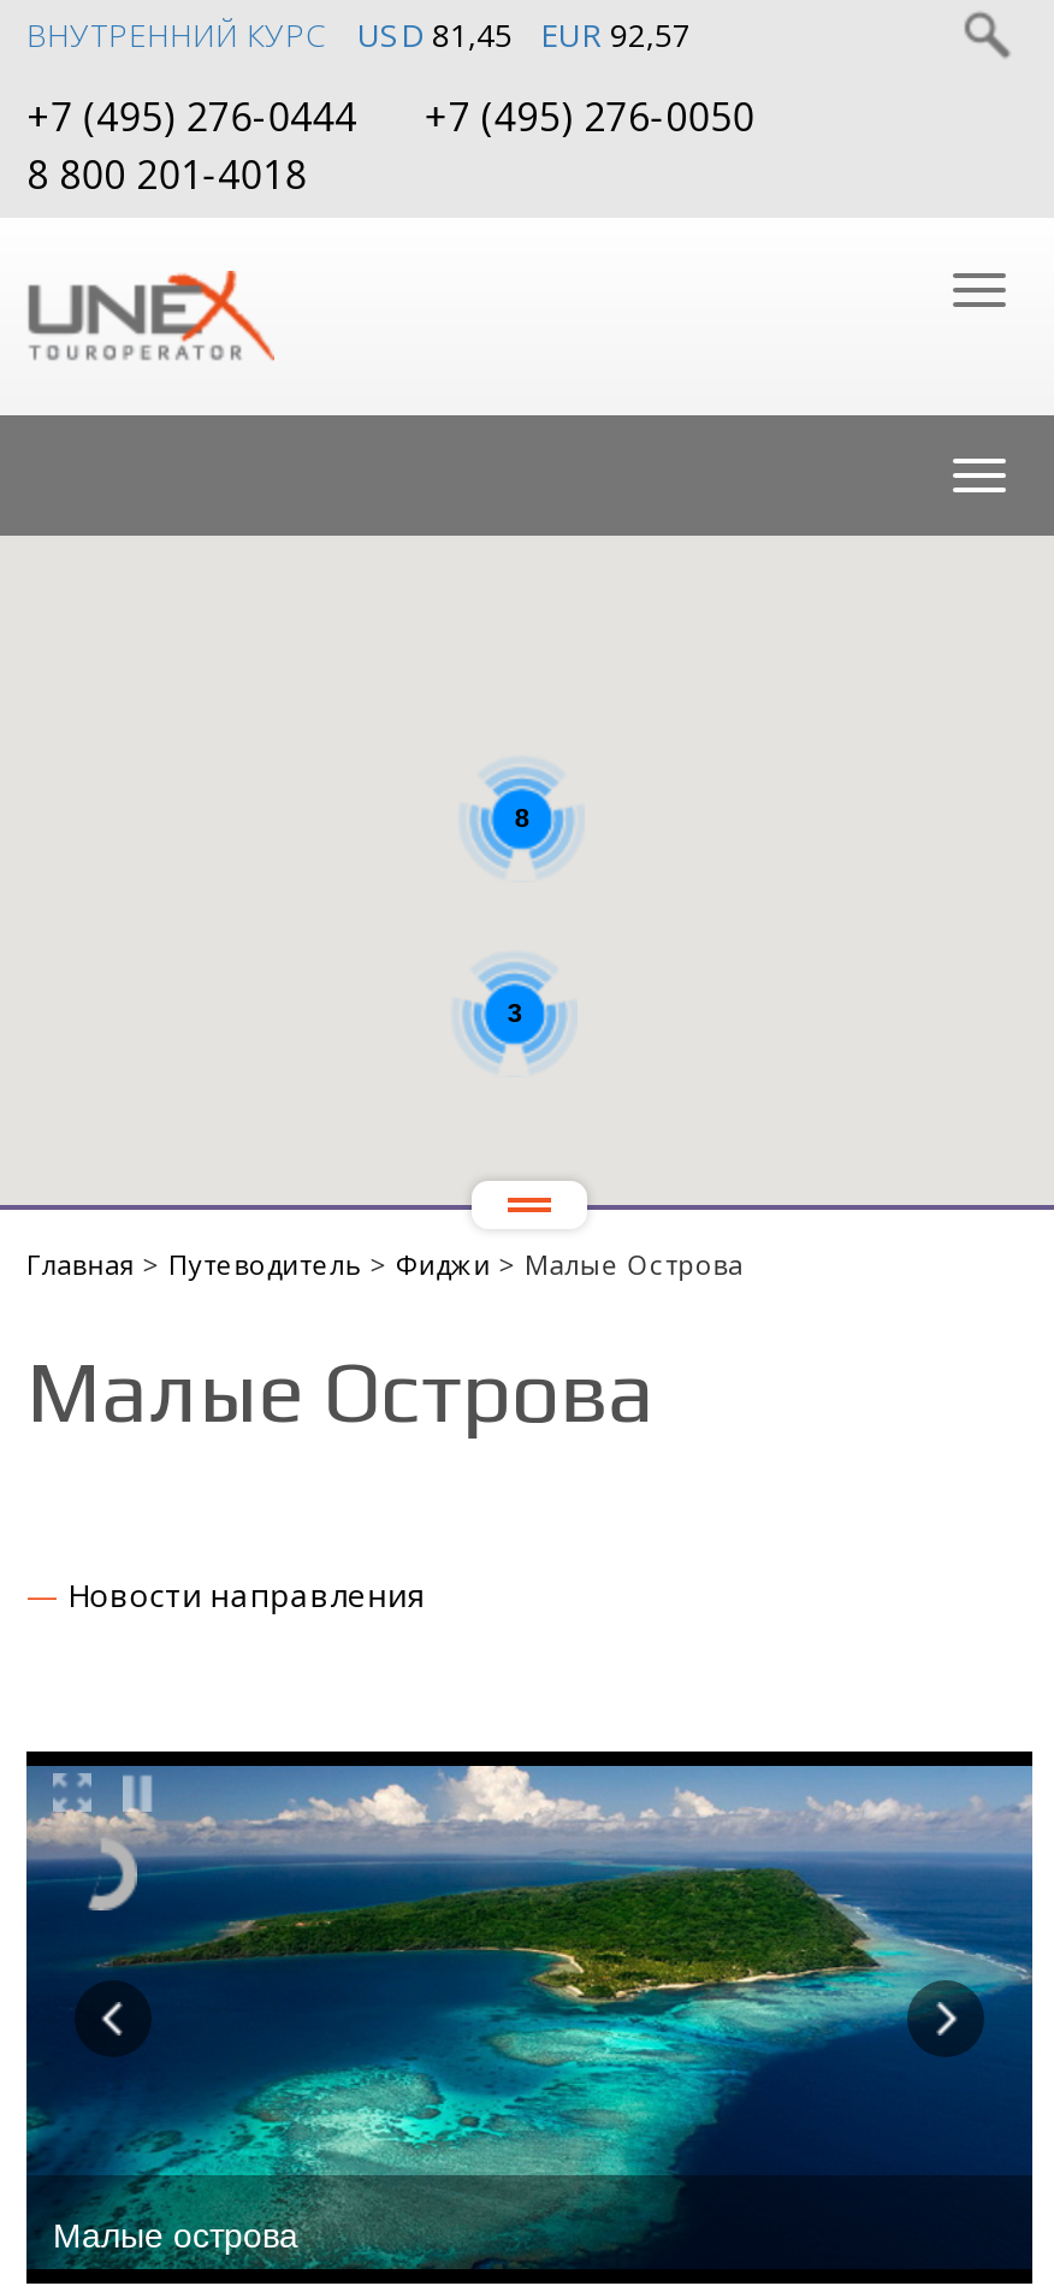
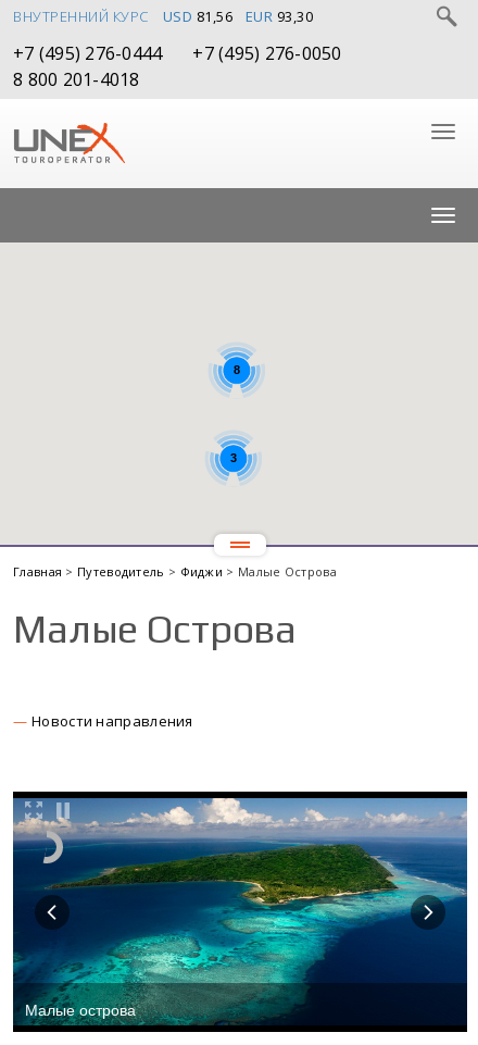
- USD 81,45
+ USD 81,56

- EUR 92,57
+ EUR 93,30
